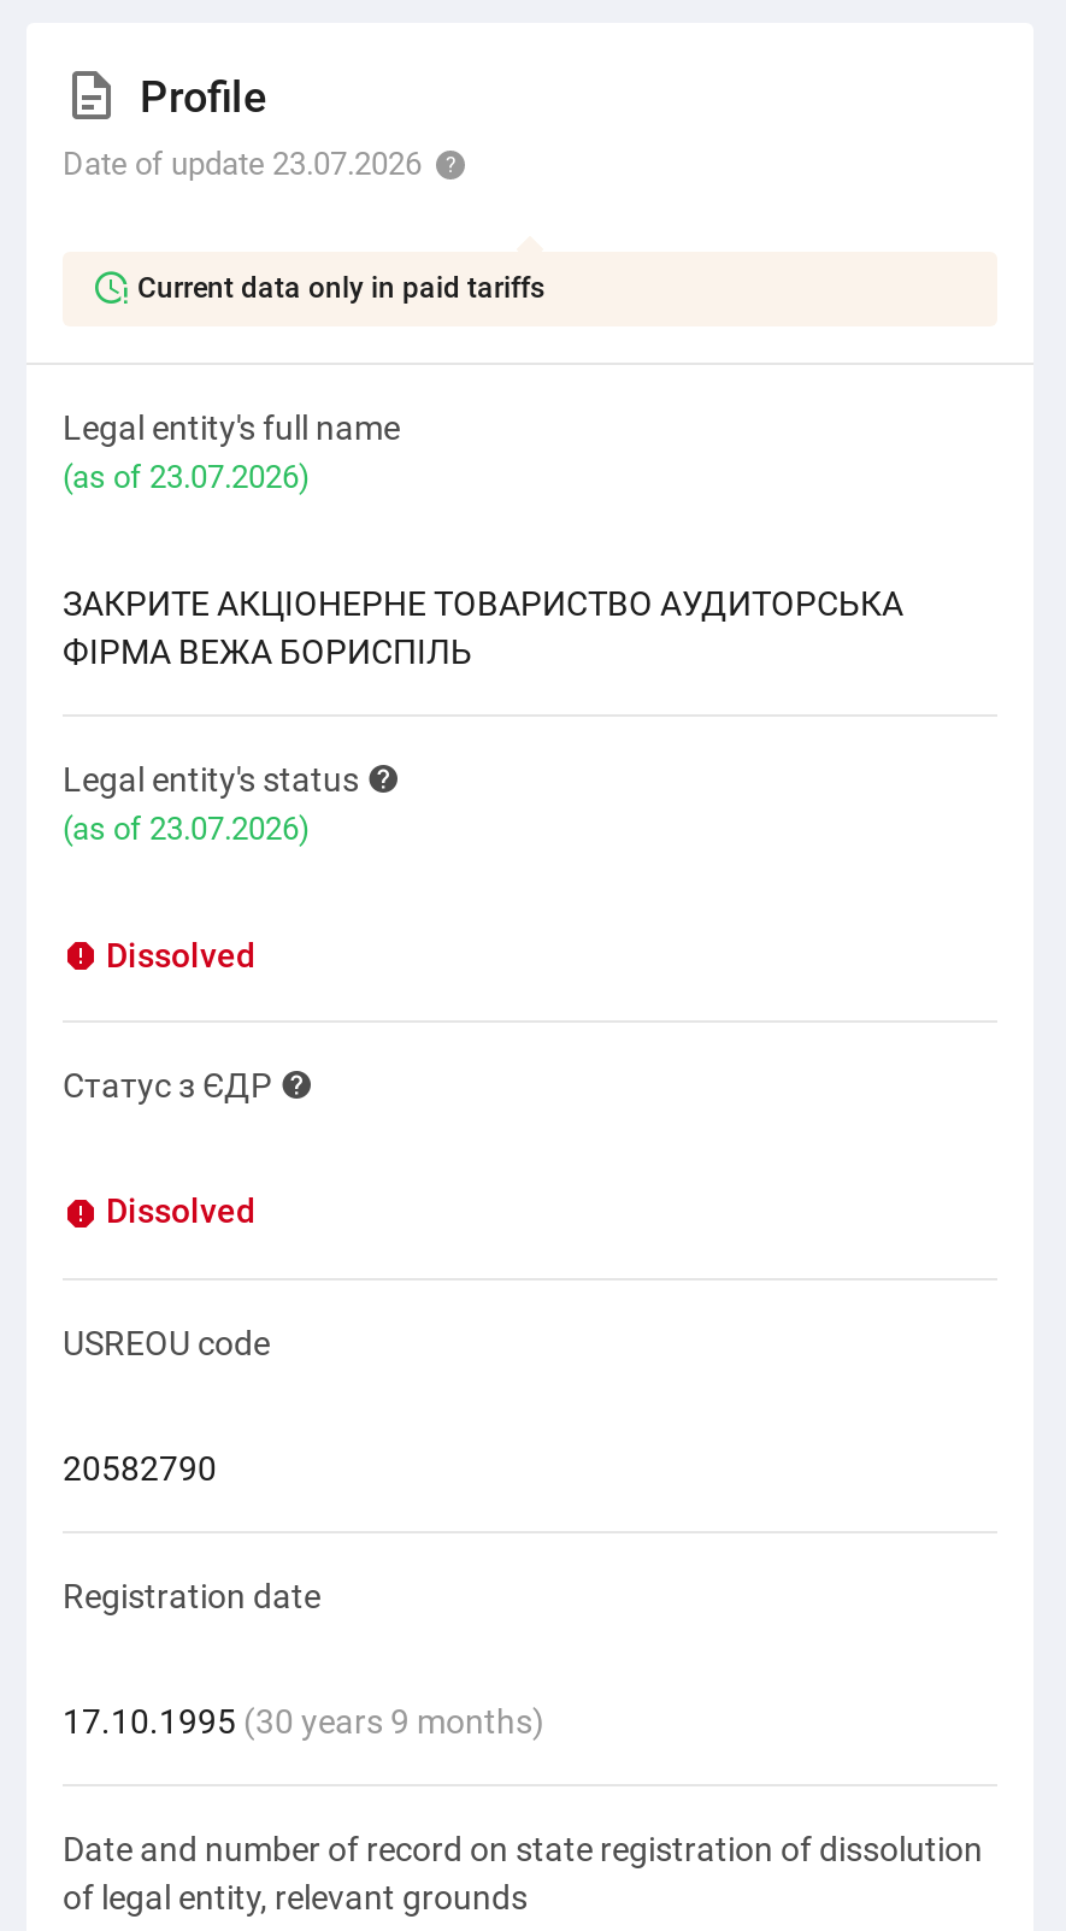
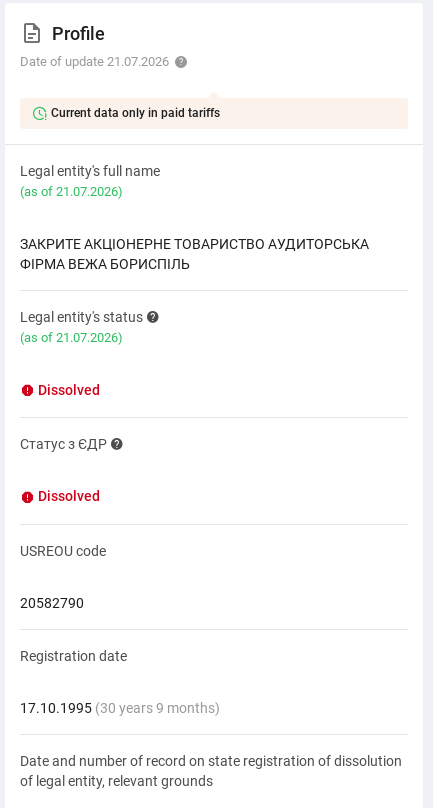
- Date of update 23.07.2026
+ Date of update 21.07.2026

- (as of 23.07.2026)
+ (as of 21.07.2026)

- (as of 23.07.2026)
+ (as of 21.07.2026)
